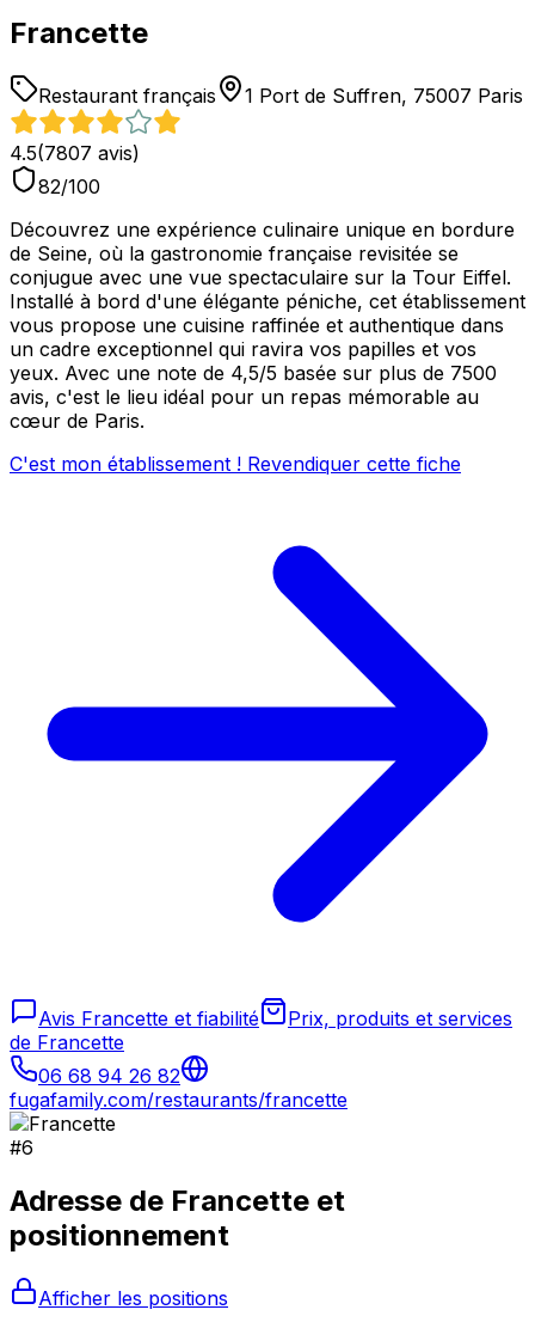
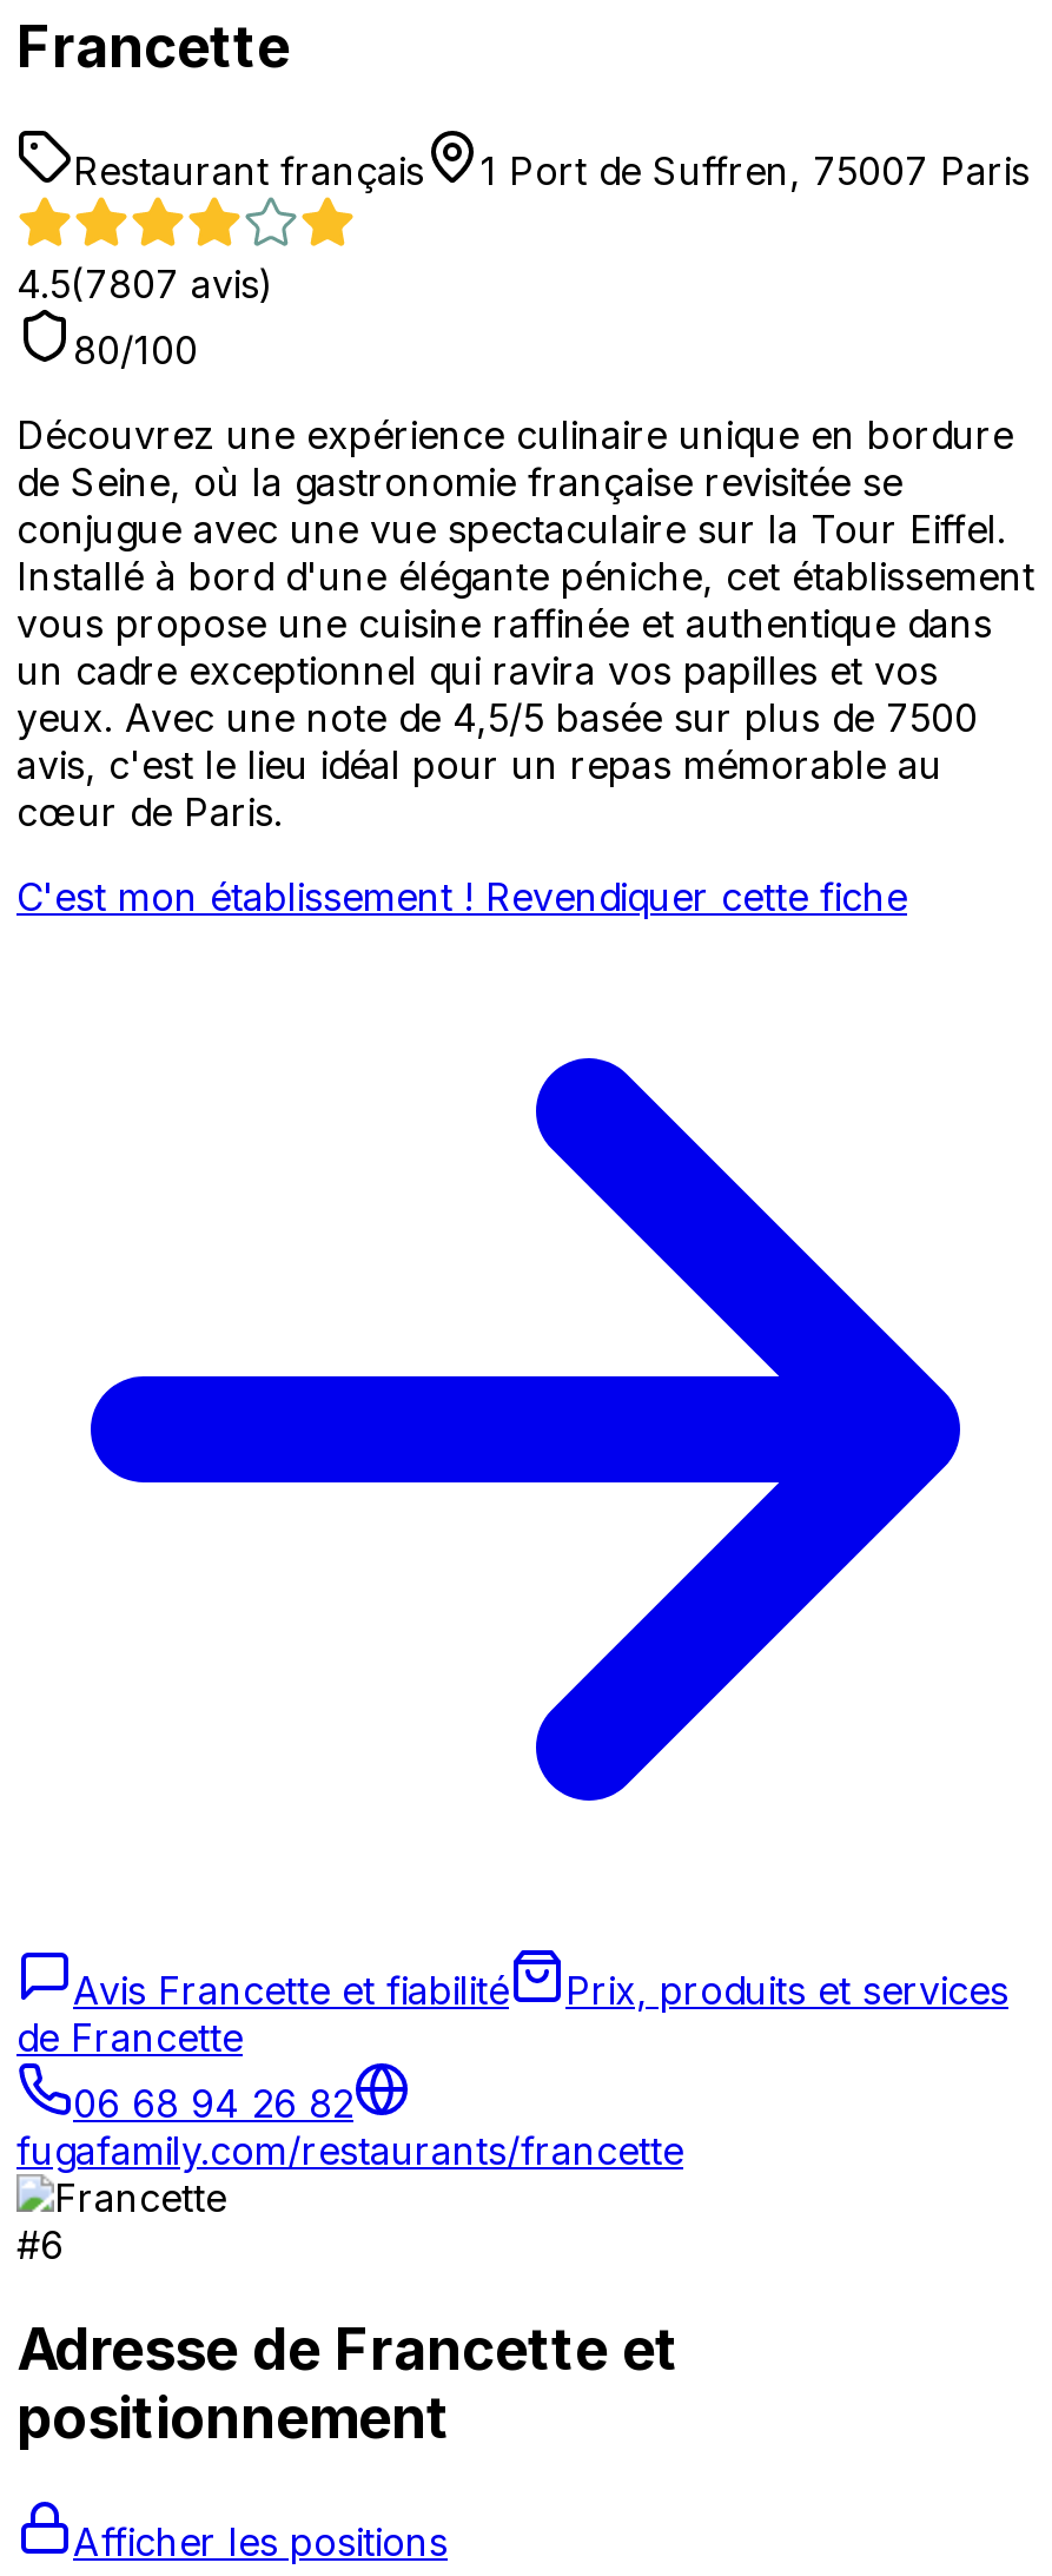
- 82/100
+ 80/100
